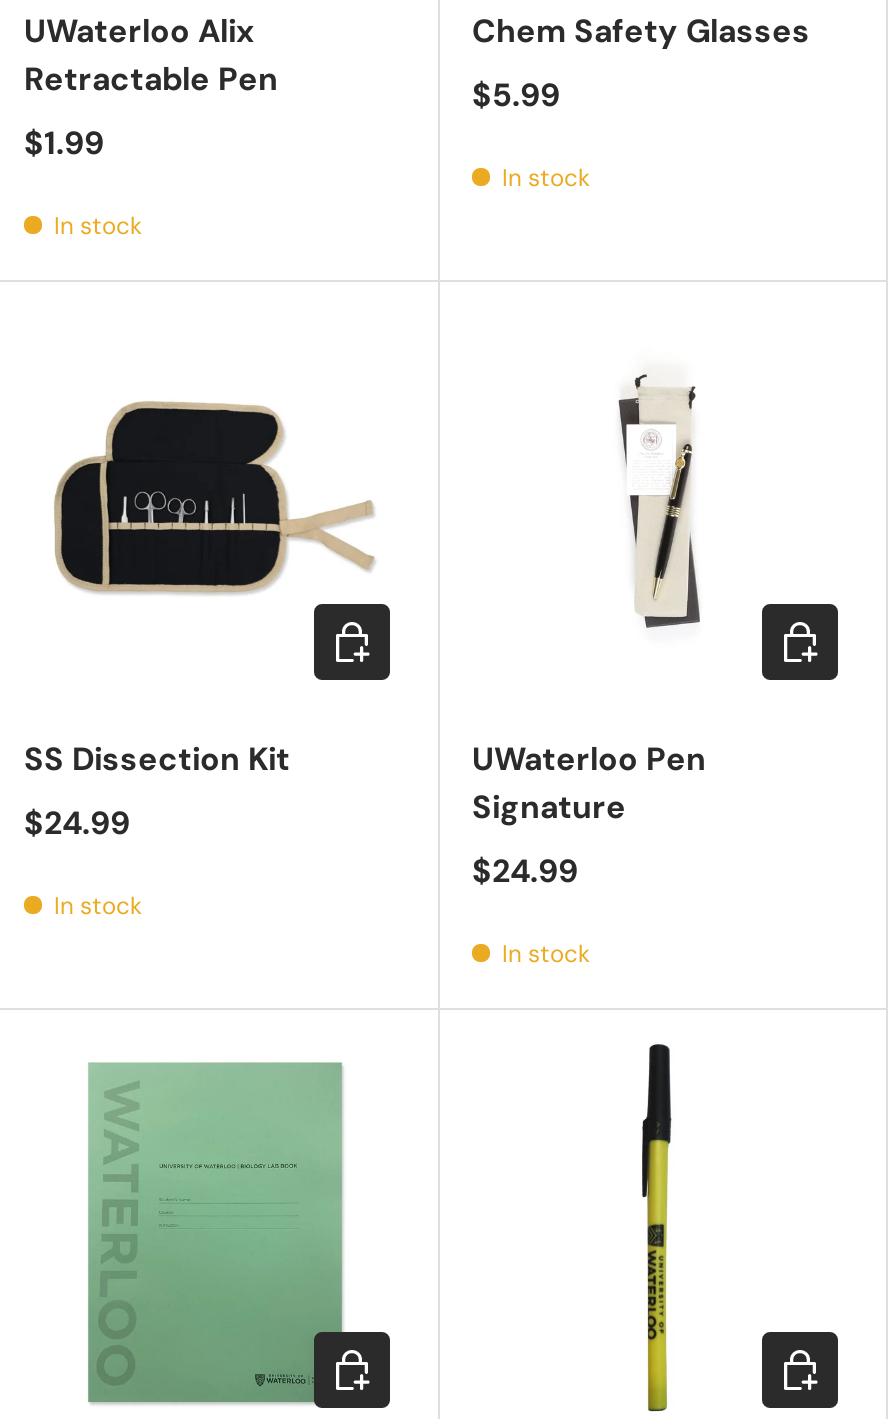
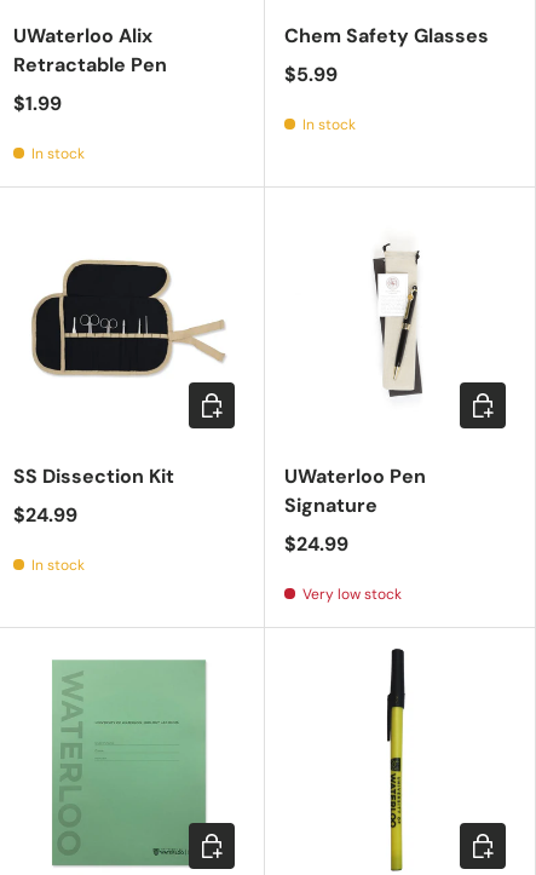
- In stock
+ Very low stock
